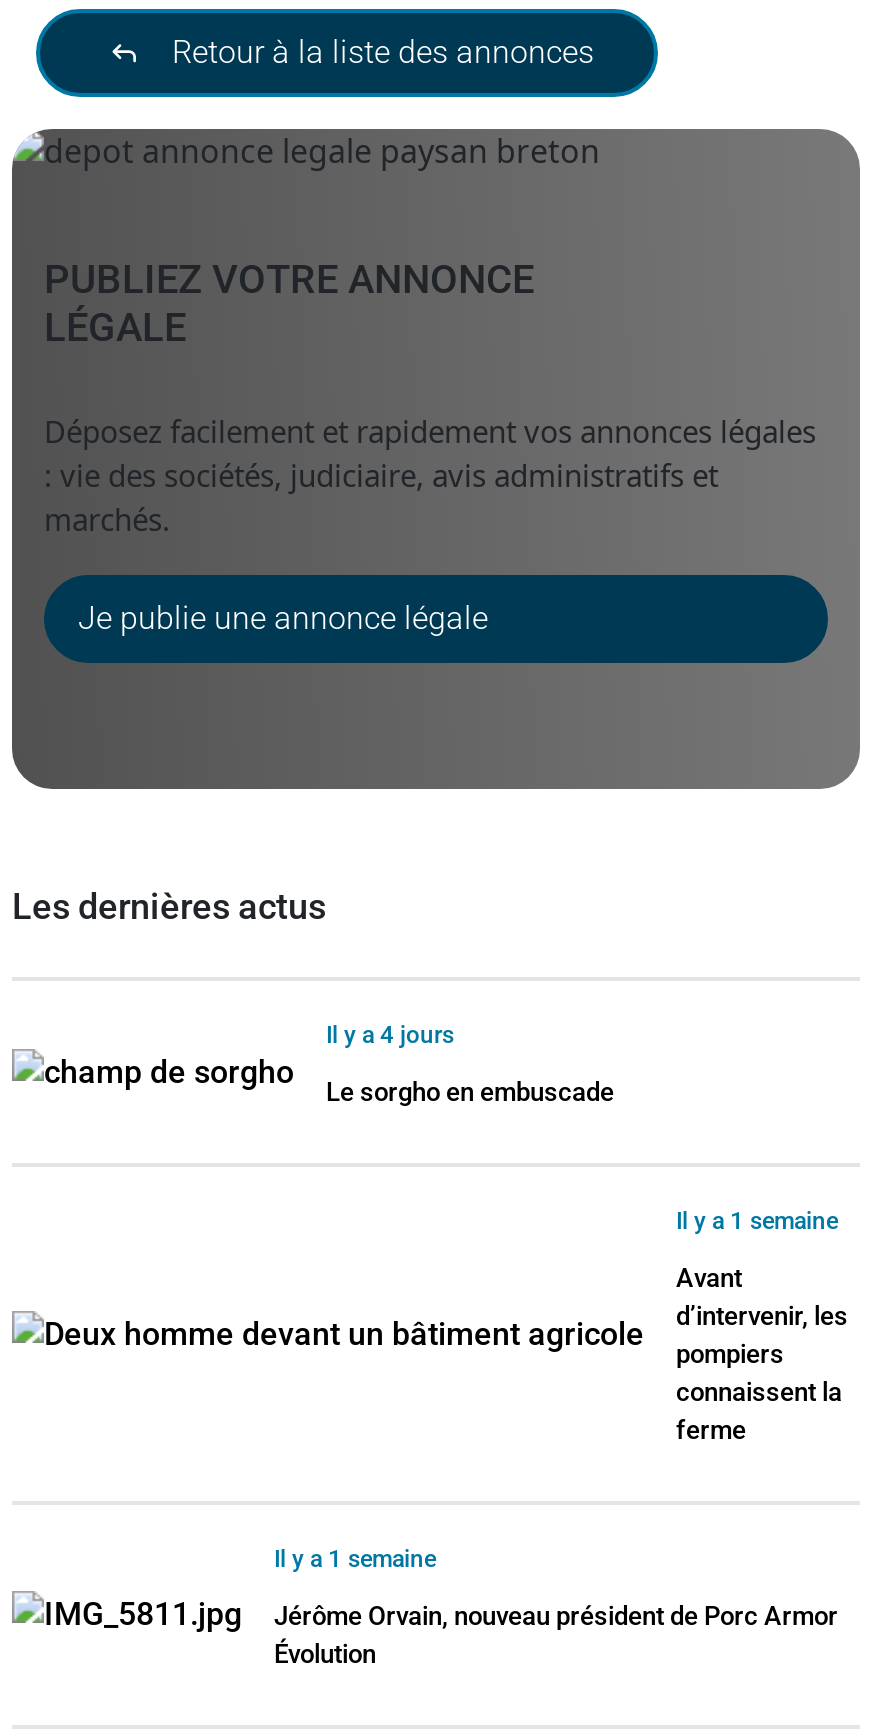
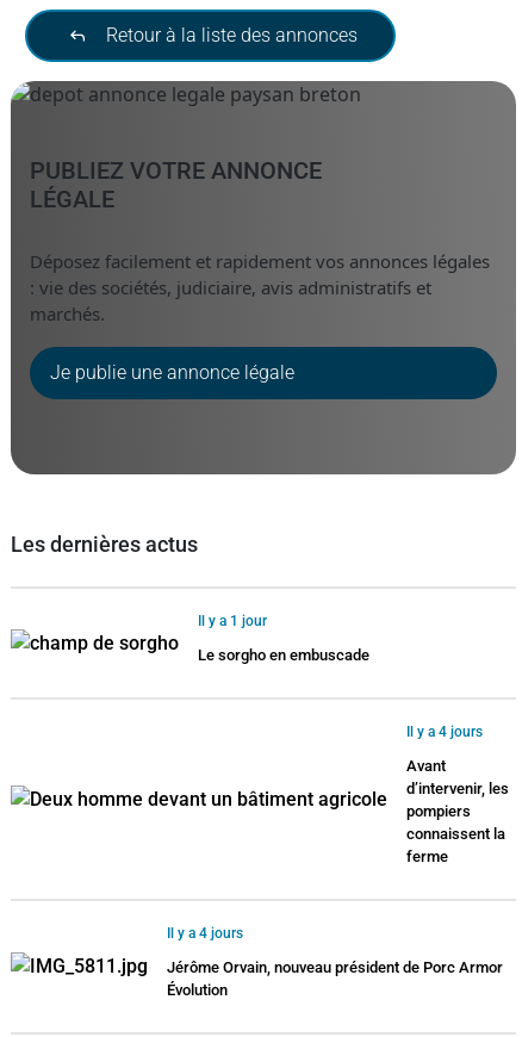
- Il y a 4 jours
+ Il y a 1 jour

- Il y a 1 semaine
+ Il y a 4 jours

- Il y a 1 semaine
+ Il y a 4 jours
